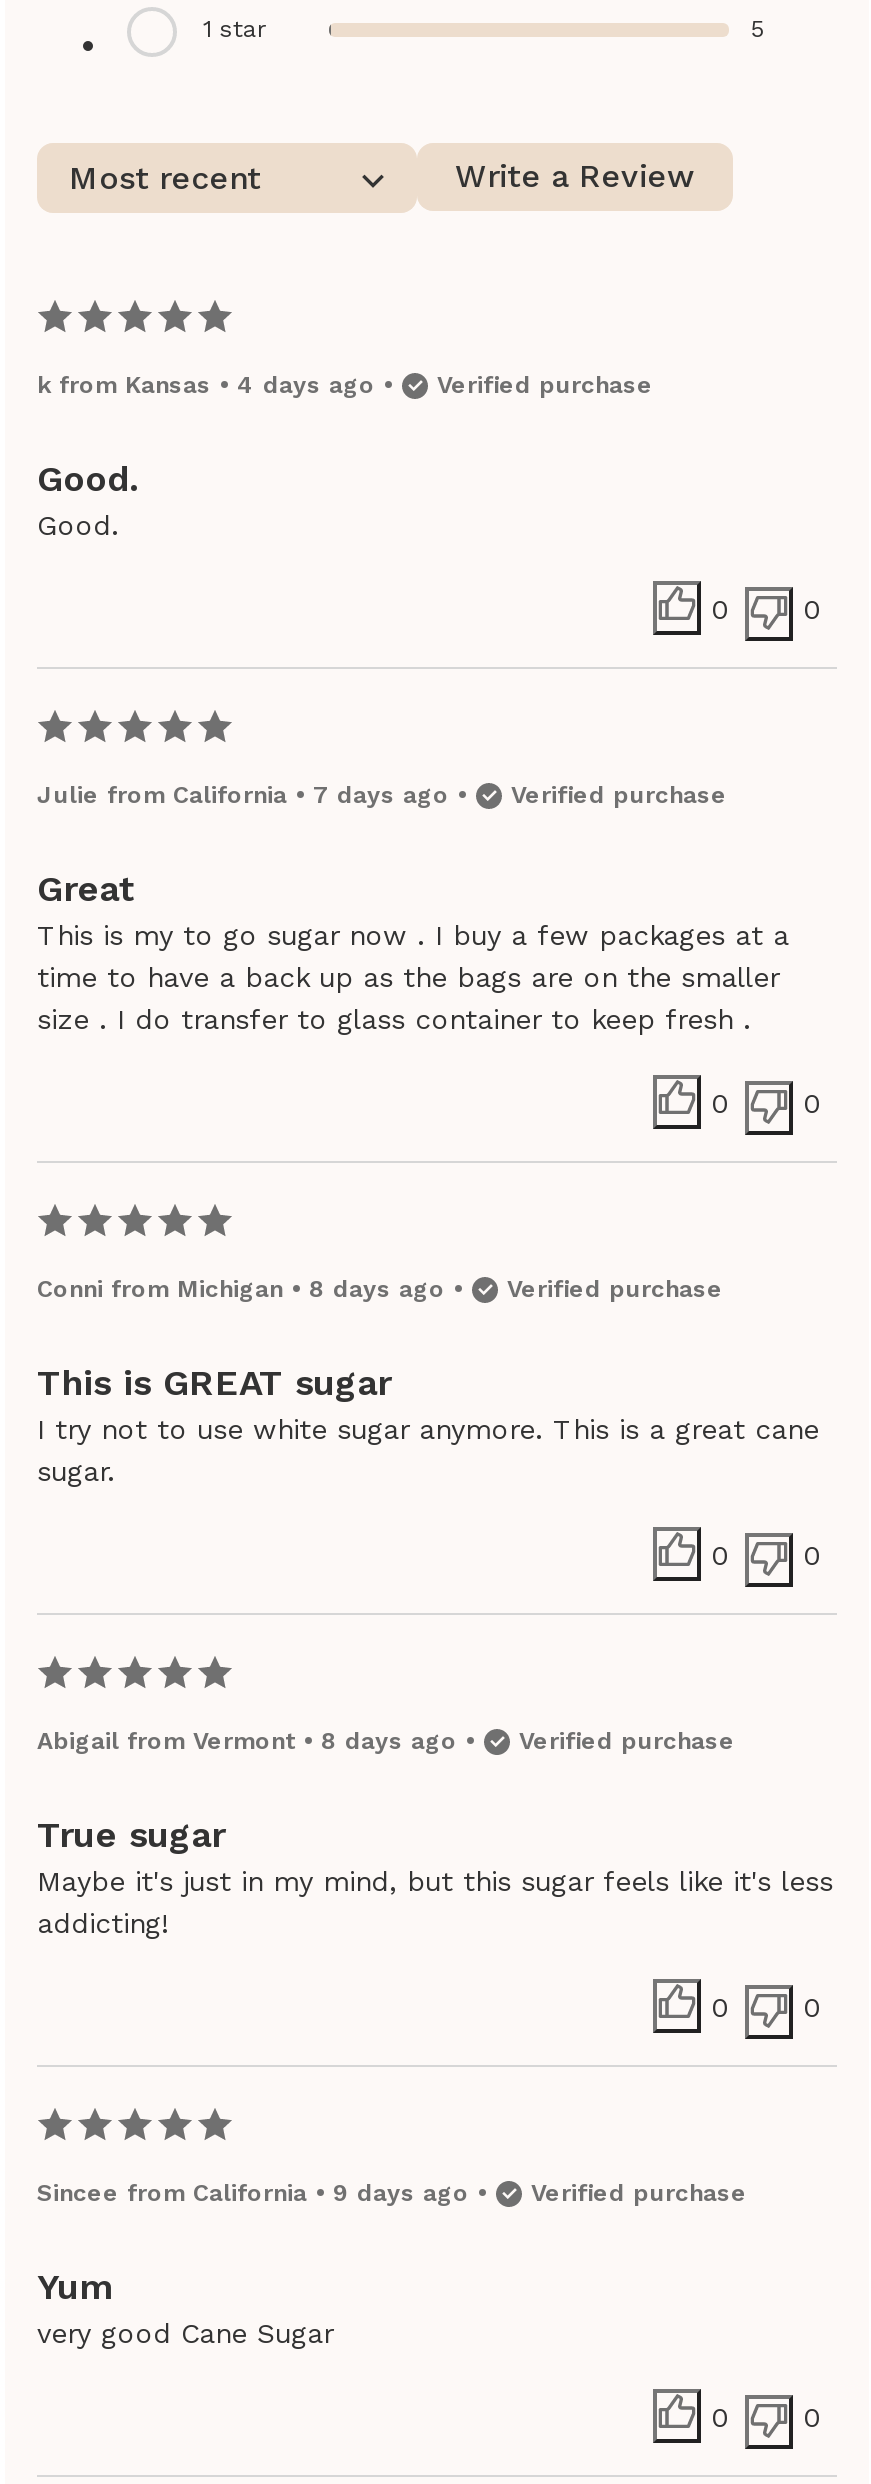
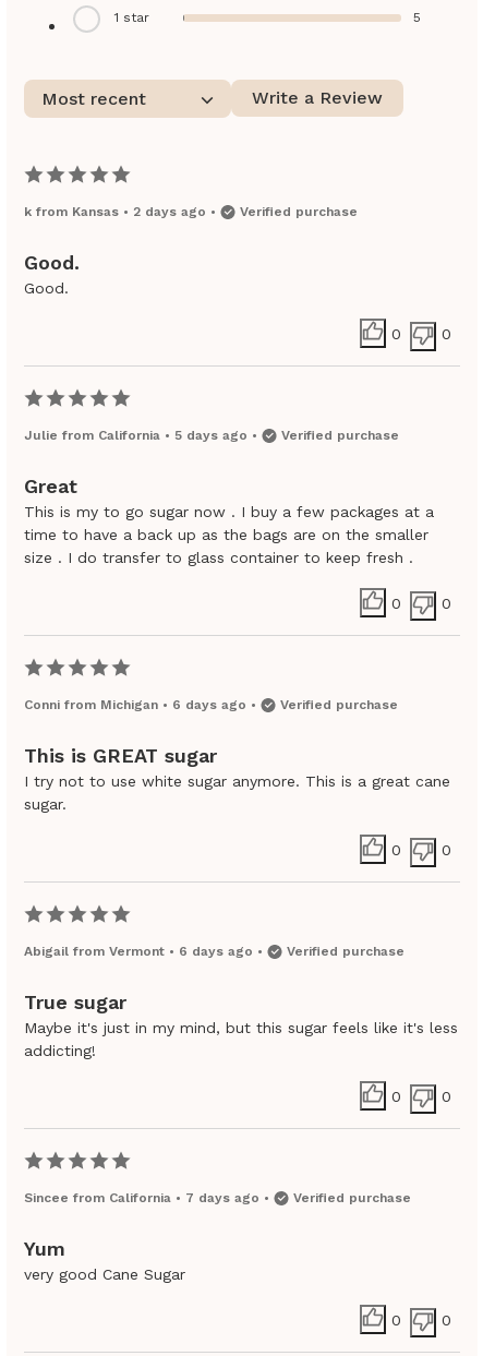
- k from Kansas • 4 days ago •
+ k from Kansas • 2 days ago •

- Julie from California • 7 days ago •
+ Julie from California • 5 days ago •

- Conni from Michigan • 8 days ago •
+ Conni from Michigan • 6 days ago •

- Abigail from Vermont • 8 days ago •
+ Abigail from Vermont • 6 days ago •

- Sincee from California • 9 days ago •
+ Sincee from California • 7 days ago •
